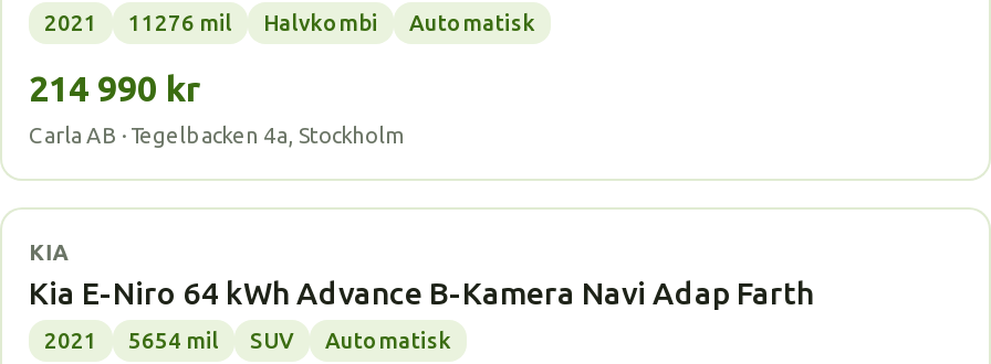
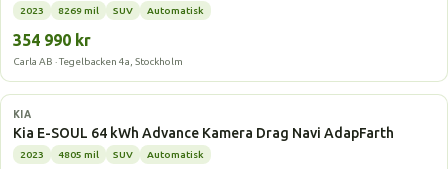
- 2021
- 11276 mil
- Halvkombi
+ 2023
+ 8269 mil
+ SUV

- 214 990 kr
+ 354 990 kr

- Kia E-Niro 64 kWh Advance B-Kamera Navi Adap Farth
+ Kia E-SOUL 64 kWh Advance Kamera Drag Navi AdapFarth

- 2021
+ 2023

- 5654 mil
+ 4805 mil
